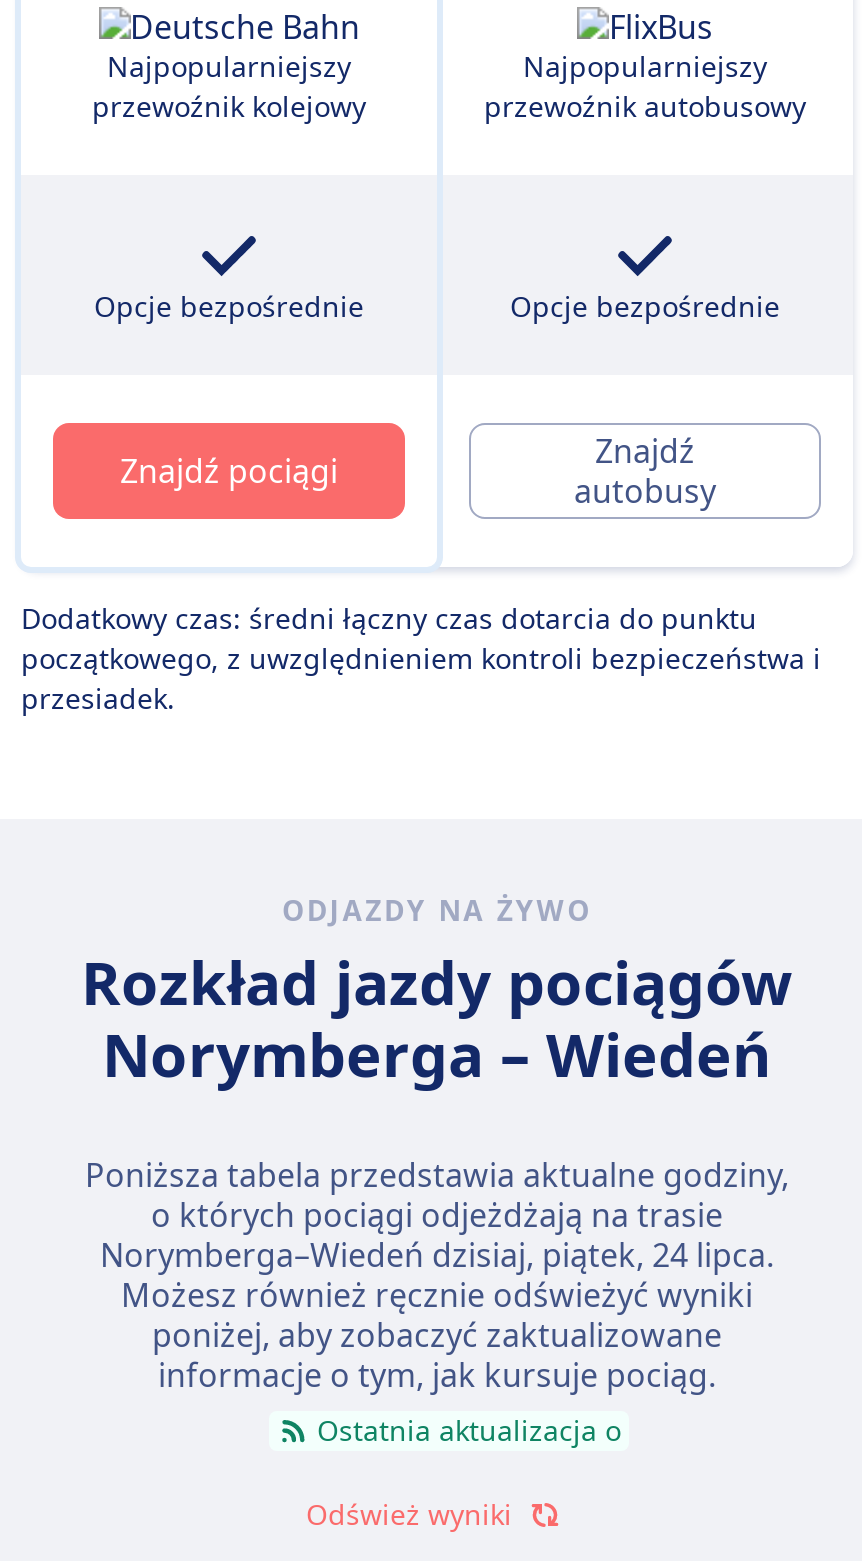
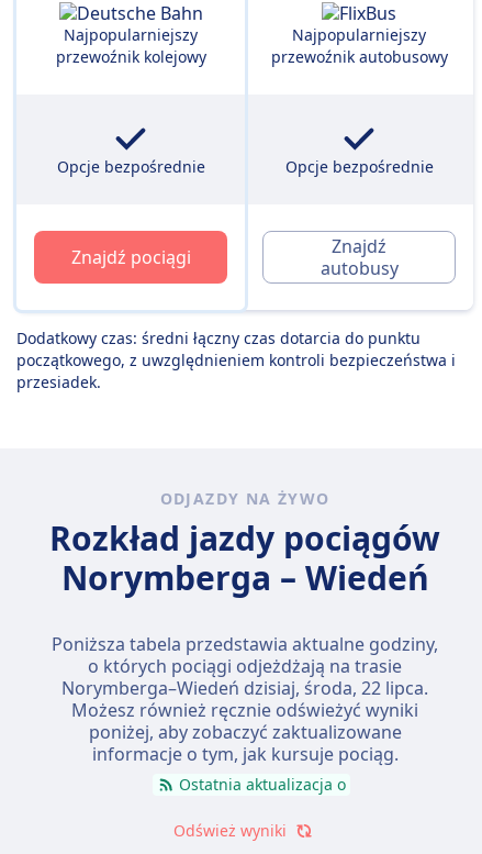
- Norymberga–Wiedeń dzisiaj, piątek, 24 lipca.
+ Norymberga–Wiedeń dzisiaj, środa, 22 lipca.
